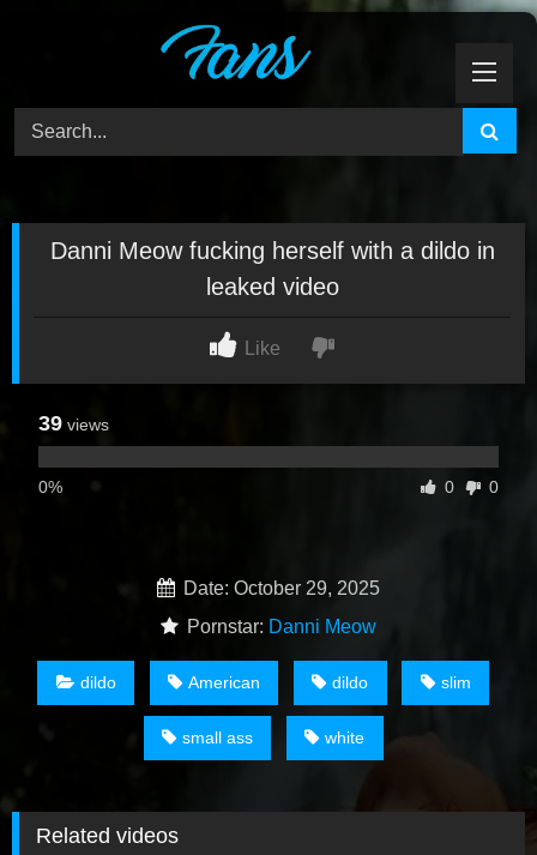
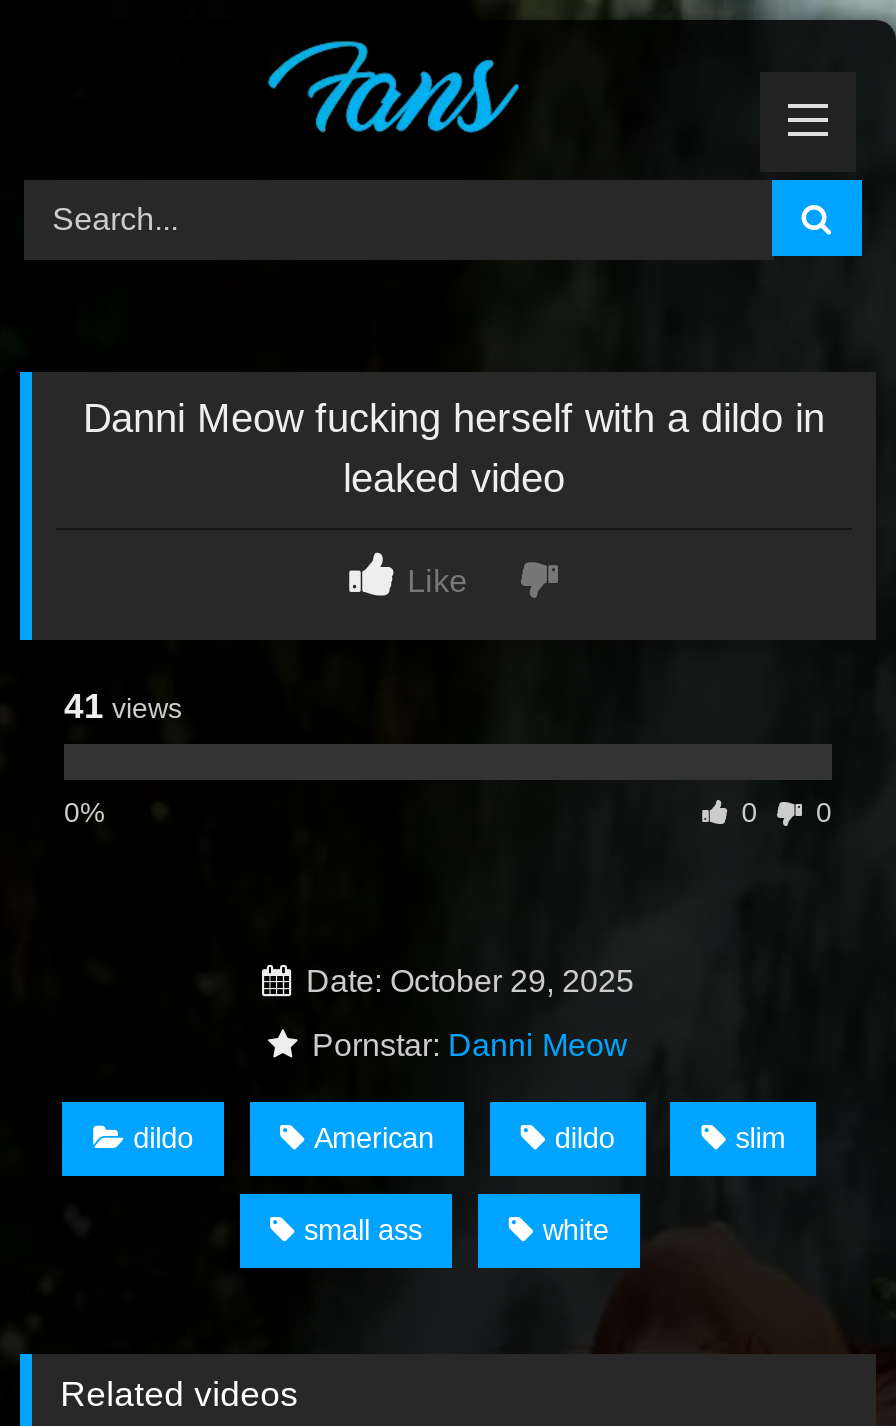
- 39 views
+ 41 views
